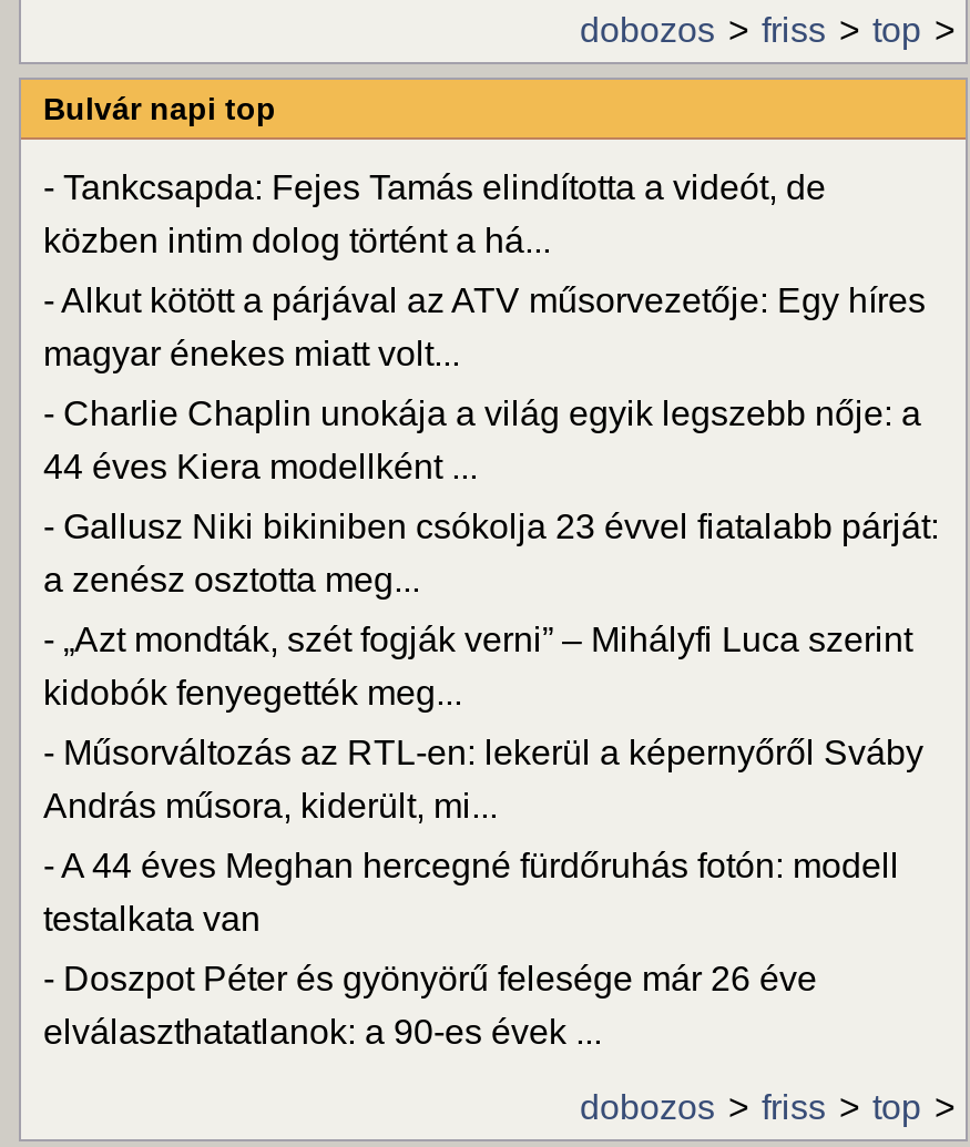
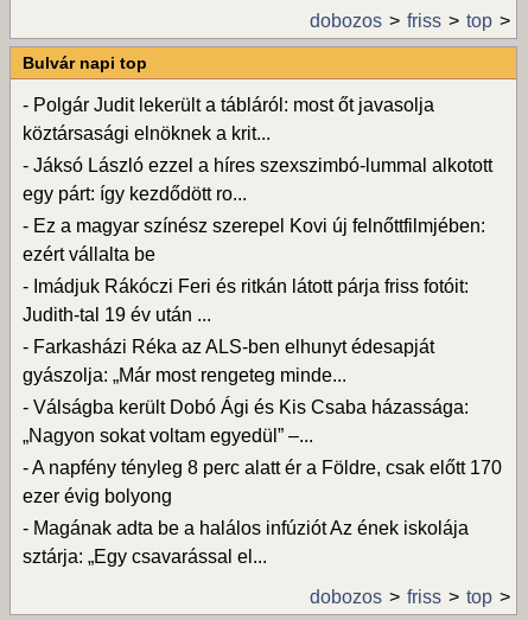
- - Tankcsapda: Fejes Tamás elindította a videót, de
- közben intim dolog történt a há...
+ - Polgár Judit lekerült a tábláról: most őt javasolja
+ köztársasági elnöknek a krit...

- - Alkut kötött a párjával az ATV műsorvezetője: Egy híres
- magyar énekes miatt volt...
+ - Jáksó László ezzel a híres szexszimbó-lummal alkotott
+ egy párt: így kezdődött ro...

- - Charlie Chaplin unokája a világ egyik legszebb nője: a
- 44 éves Kiera modellként ...
+ - Ez a magyar színész szerepel Kovi új felnőttfilmjében:
+ ezért vállalta be

- - Gallusz Niki bikiniben csókolja 23 évvel fiatalabb párját:
- a zenész osztotta meg...
+ - Imádjuk Rákóczi Feri és ritkán látott párja friss fotóit:
+ Judith-tal 19 év után ...

- - „Azt mondták, szét fogják verni” – Mihályfi Luca szerint
- kidobók fenyegették meg...
+ - Farkasházi Réka az ALS-ben elhunyt édesapját
+ gyászolja: „Már most rengeteg minde...

- - Műsorváltozás az RTL-en: lekerül a képernyőről Sváby
- András műsora, kiderült, mi...
+ - Válságba került Dobó Ági és Kis Csaba házassága:
+ „Nagyon sokat voltam egyedül” –...

- - A 44 éves Meghan hercegné fürdőruhás fotón: modell
- testalkata van
+ - A napfény tényleg 8 perc alatt ér a Földre, csak előtt 170
+ ezer évig bolyong

- - Doszpot Péter és gyönyörű felesége már 26 éve
- elválaszthatatlanok: a 90-es évek ...
+ - Magának adta be a halálos infúziót Az ének iskolája
+ sztárja: „Egy csavarással el...
